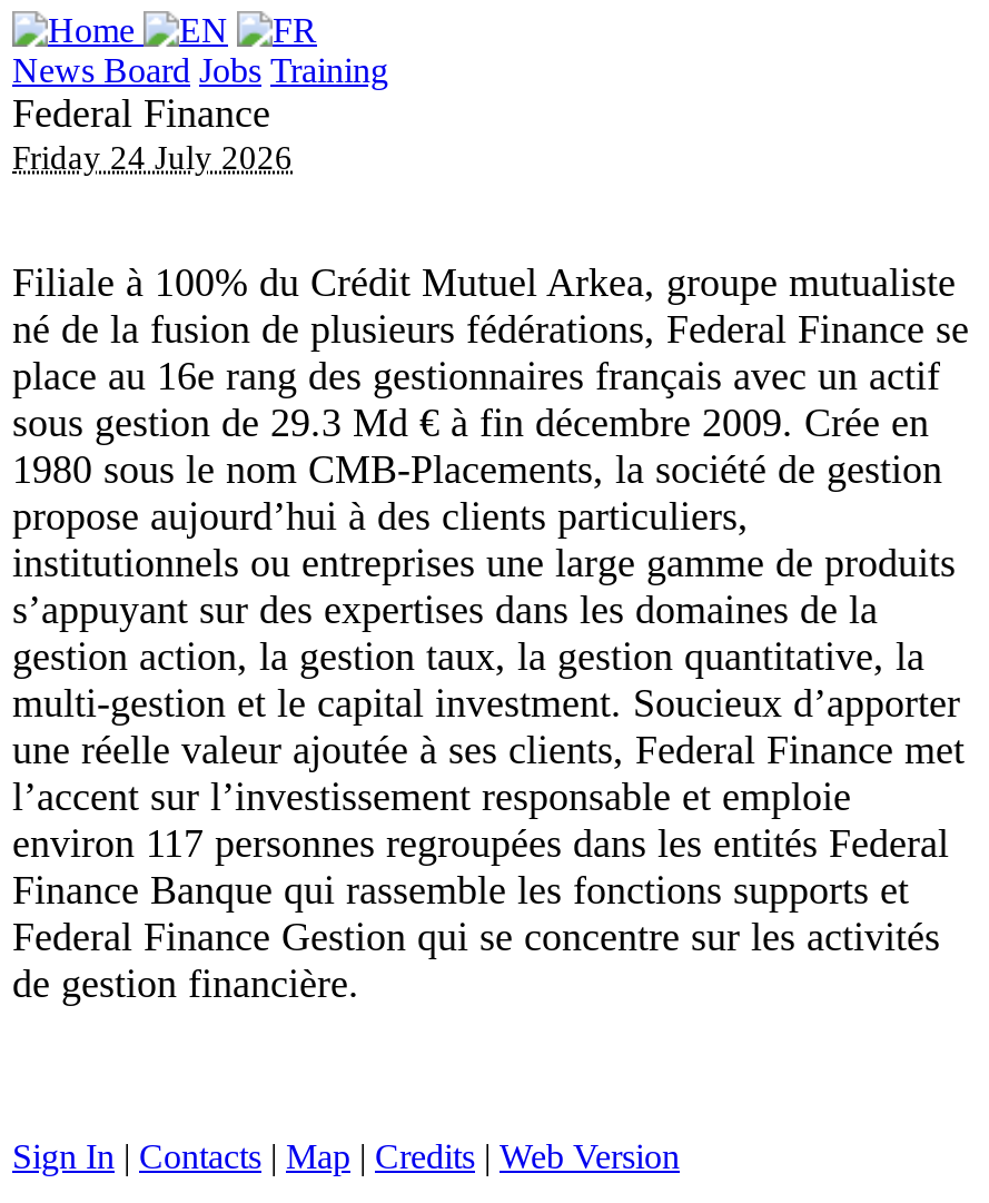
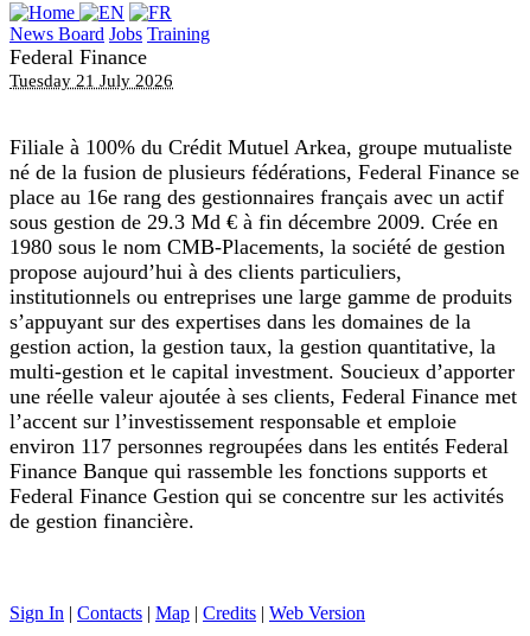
- Friday 24 July 2026
+ Tuesday 21 July 2026
